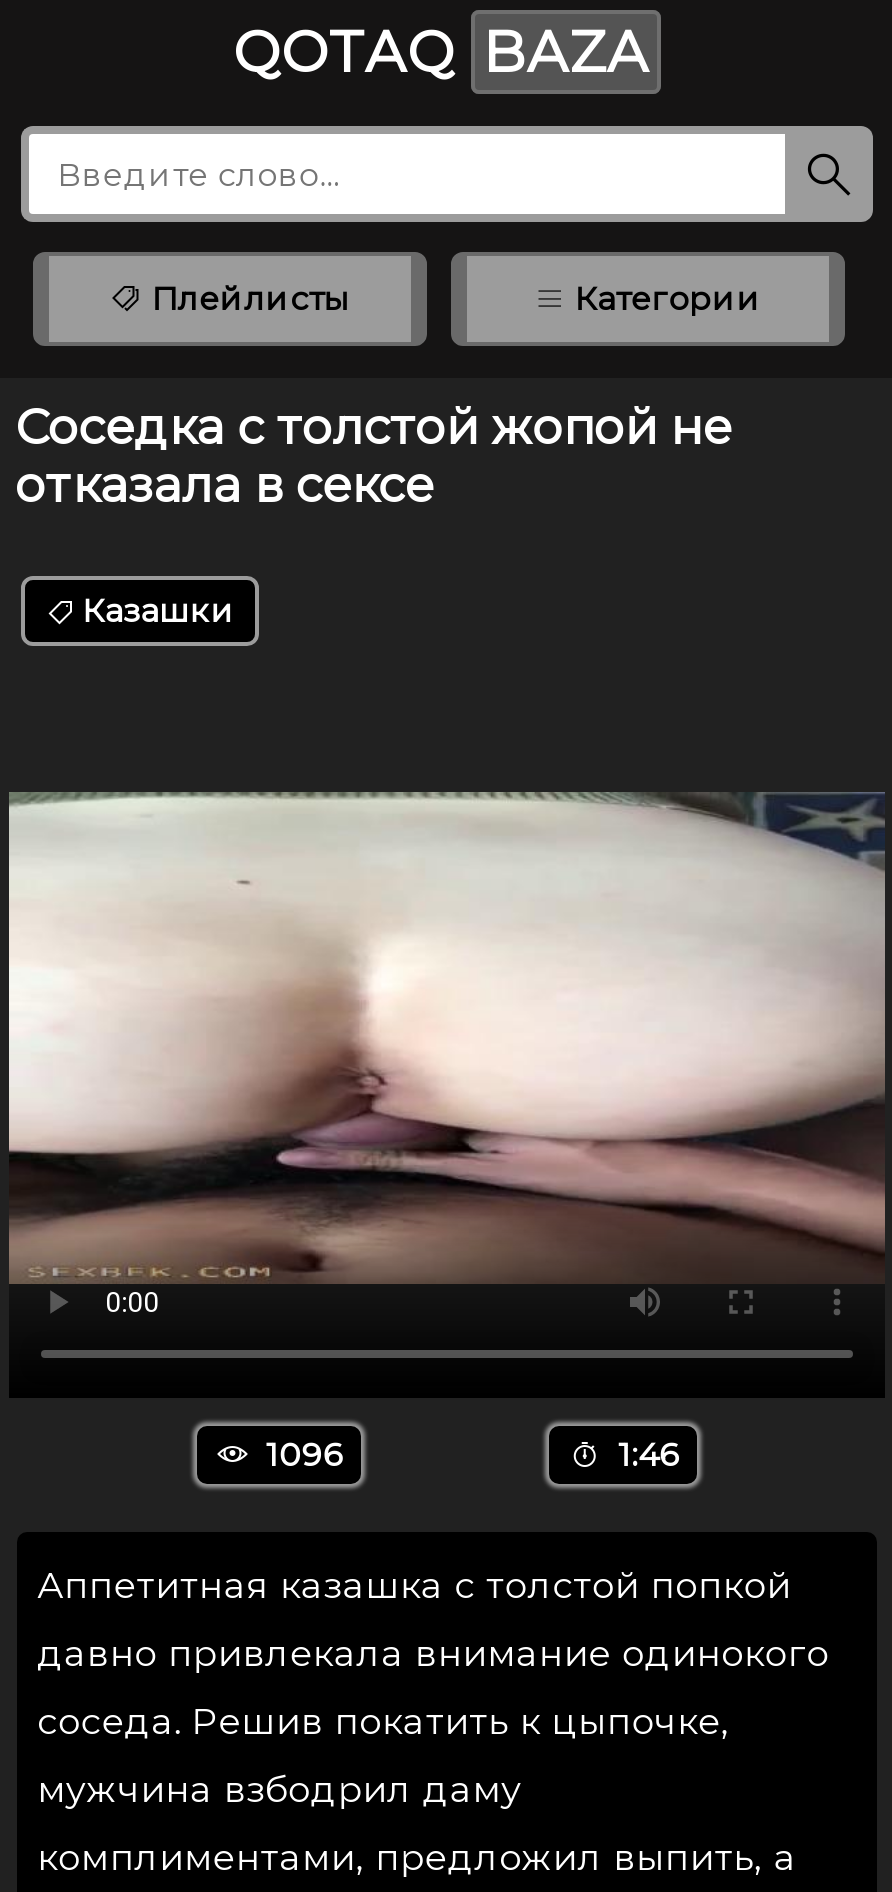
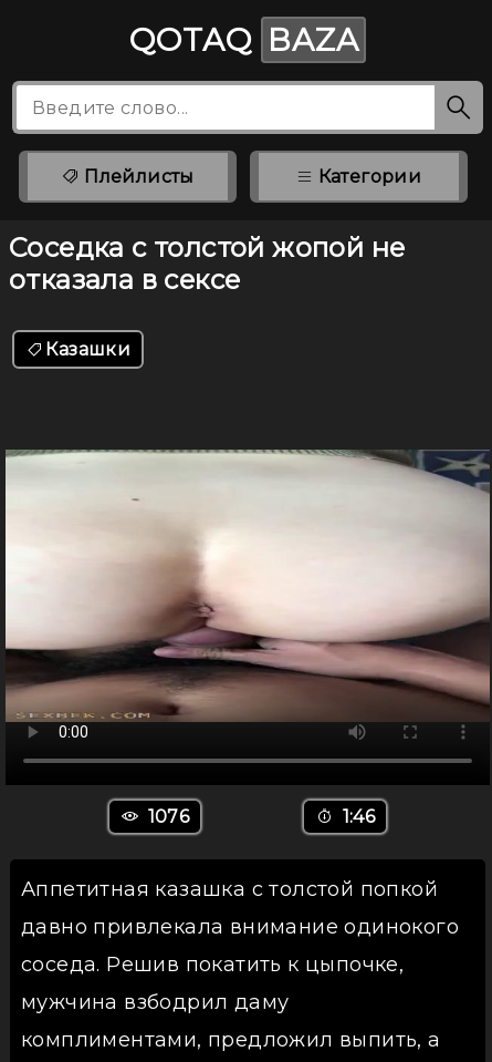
- 1096
+ 1076
